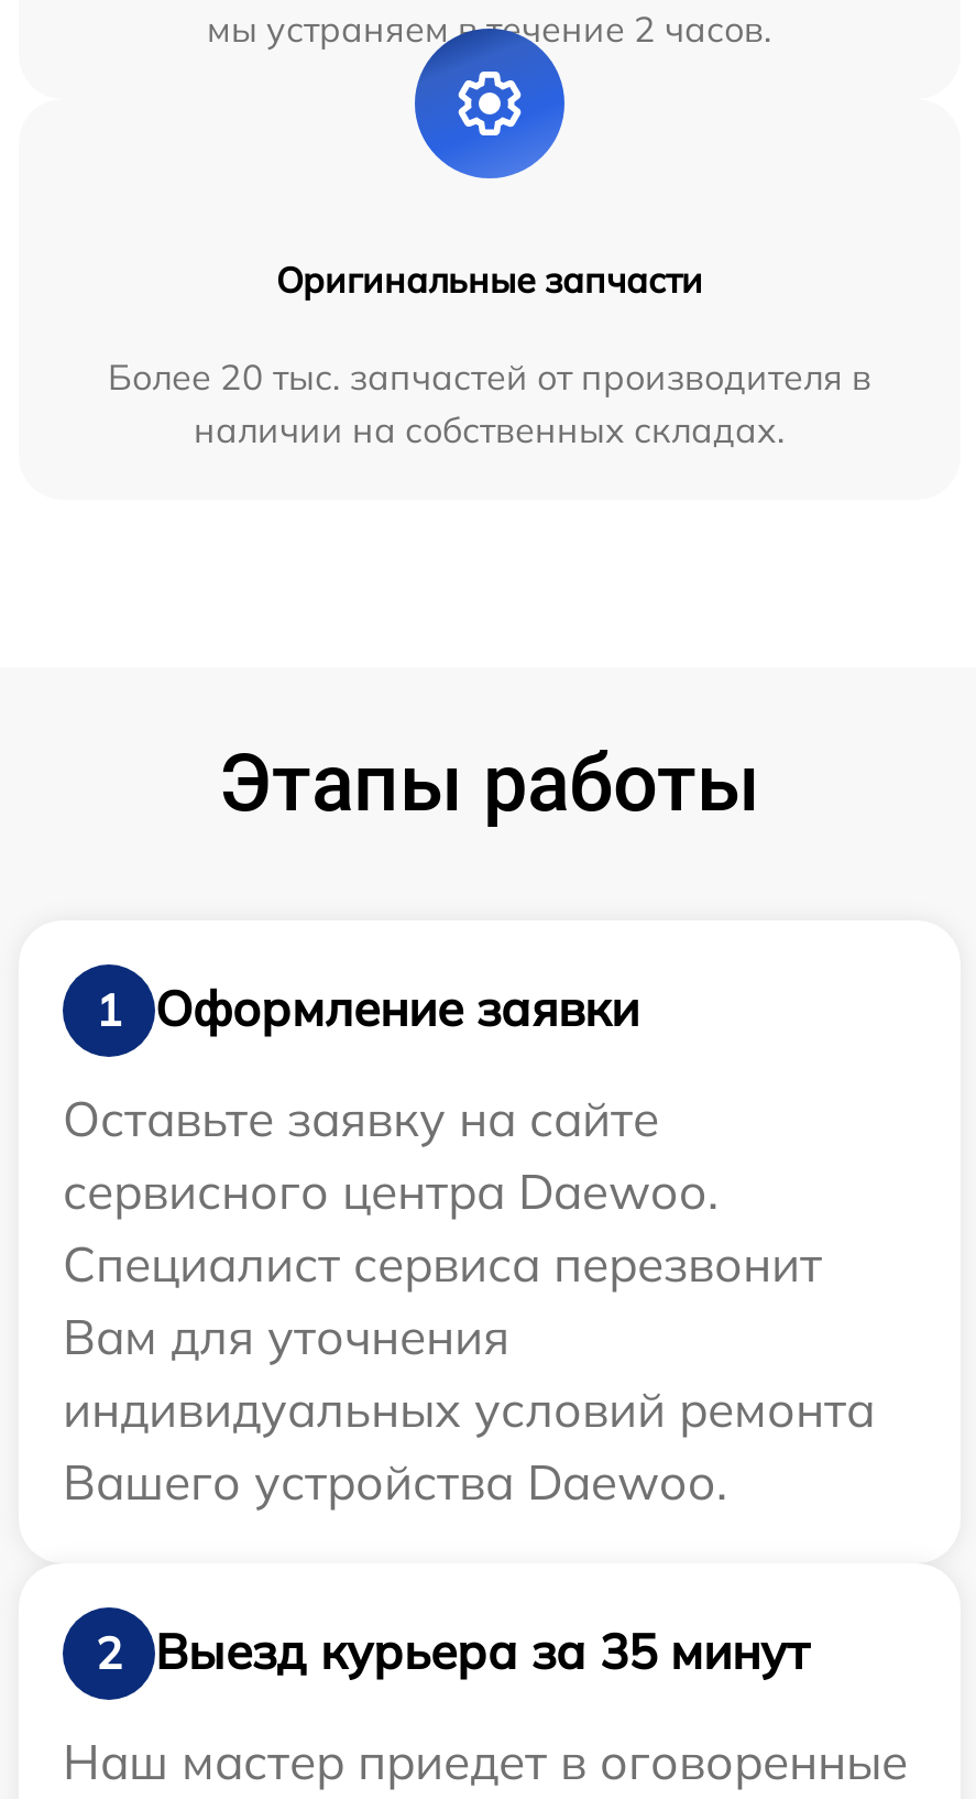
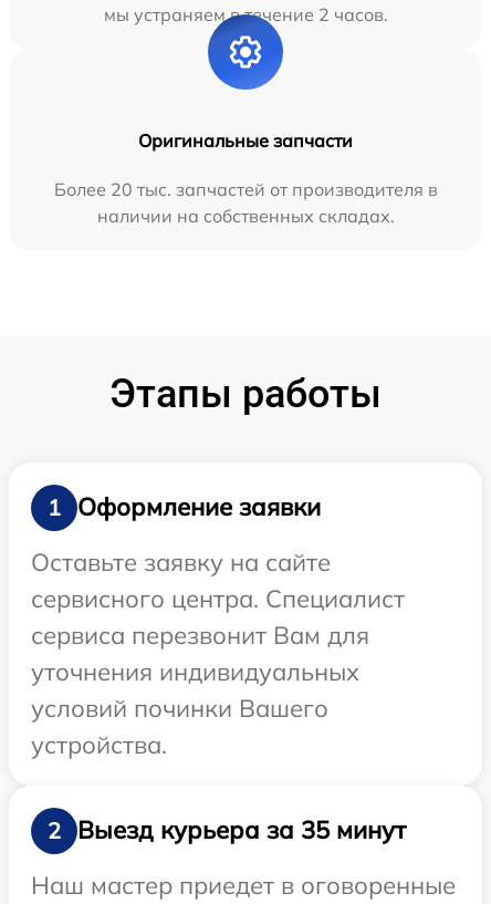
- сервисного центра Daewoo.
- Специалист сервиса перезвонит
- Вам для уточнения
- индивидуальных условий ремонта
- Вашего устройства Daewoo.
+ сервисного центра. Специалист
+ сервиса перезвонит Вам для
+ уточнения индивидуальных
+ условий починки Вашего
+ устройства.
